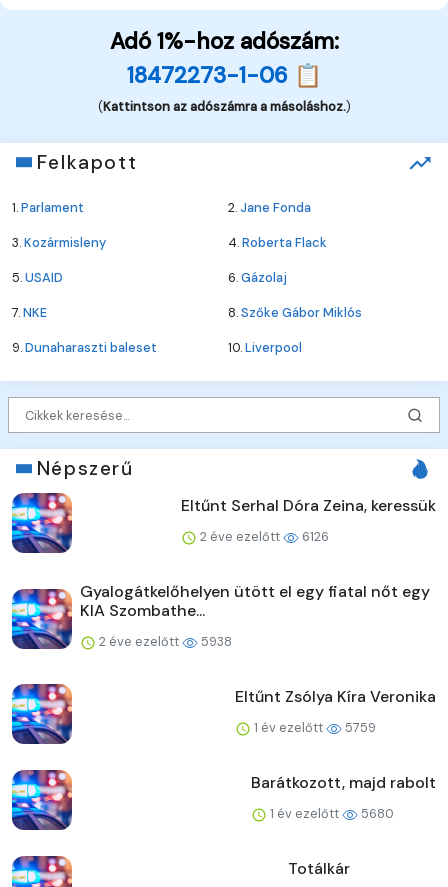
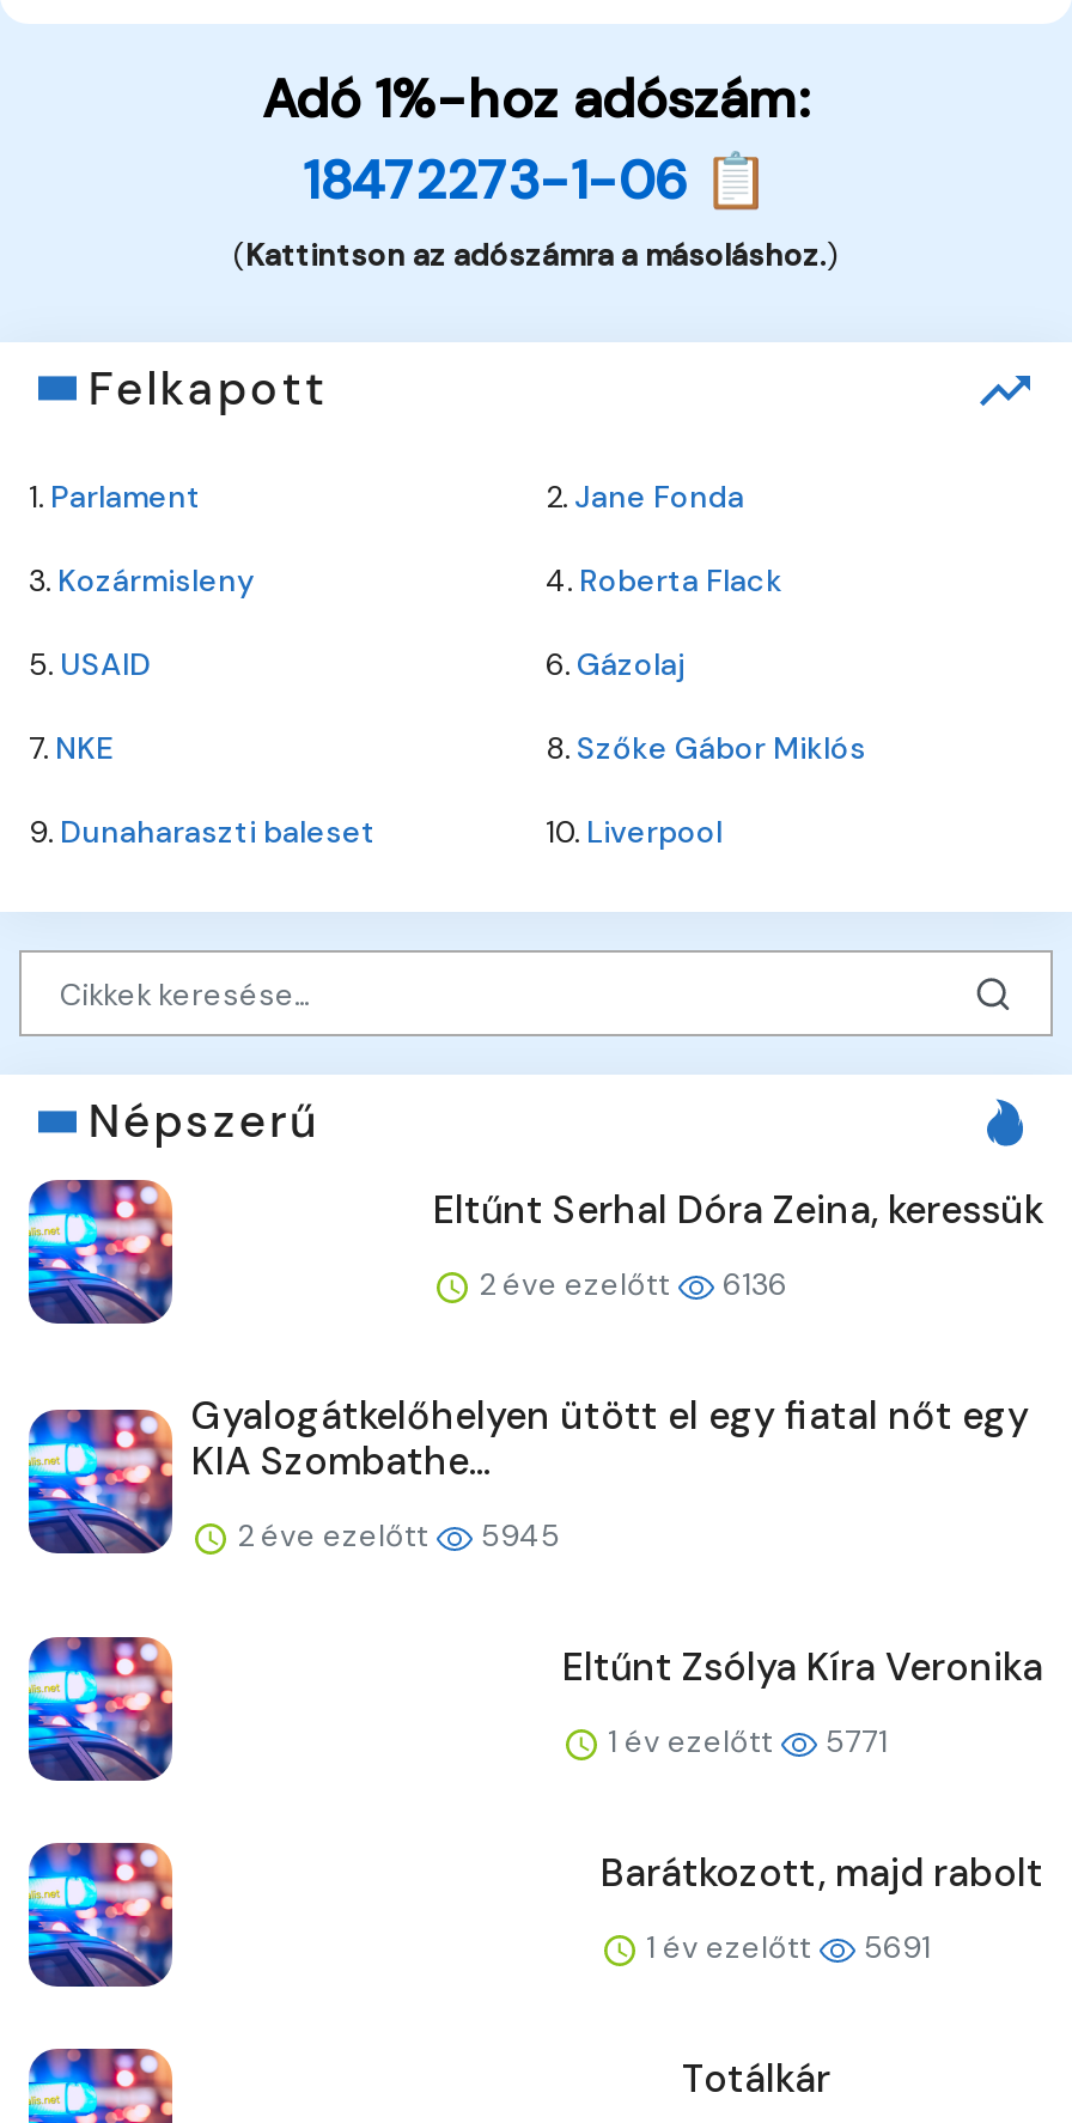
- 2 éve ezelőtt 6126
+ 2 éve ezelőtt 6136

- 2 éve ezelőtt 5938
+ 2 éve ezelőtt 5945

- 1 év ezelőtt 5759
+ 1 év ezelőtt 5771

- 1 év ezelőtt 5680
+ 1 év ezelőtt 5691
